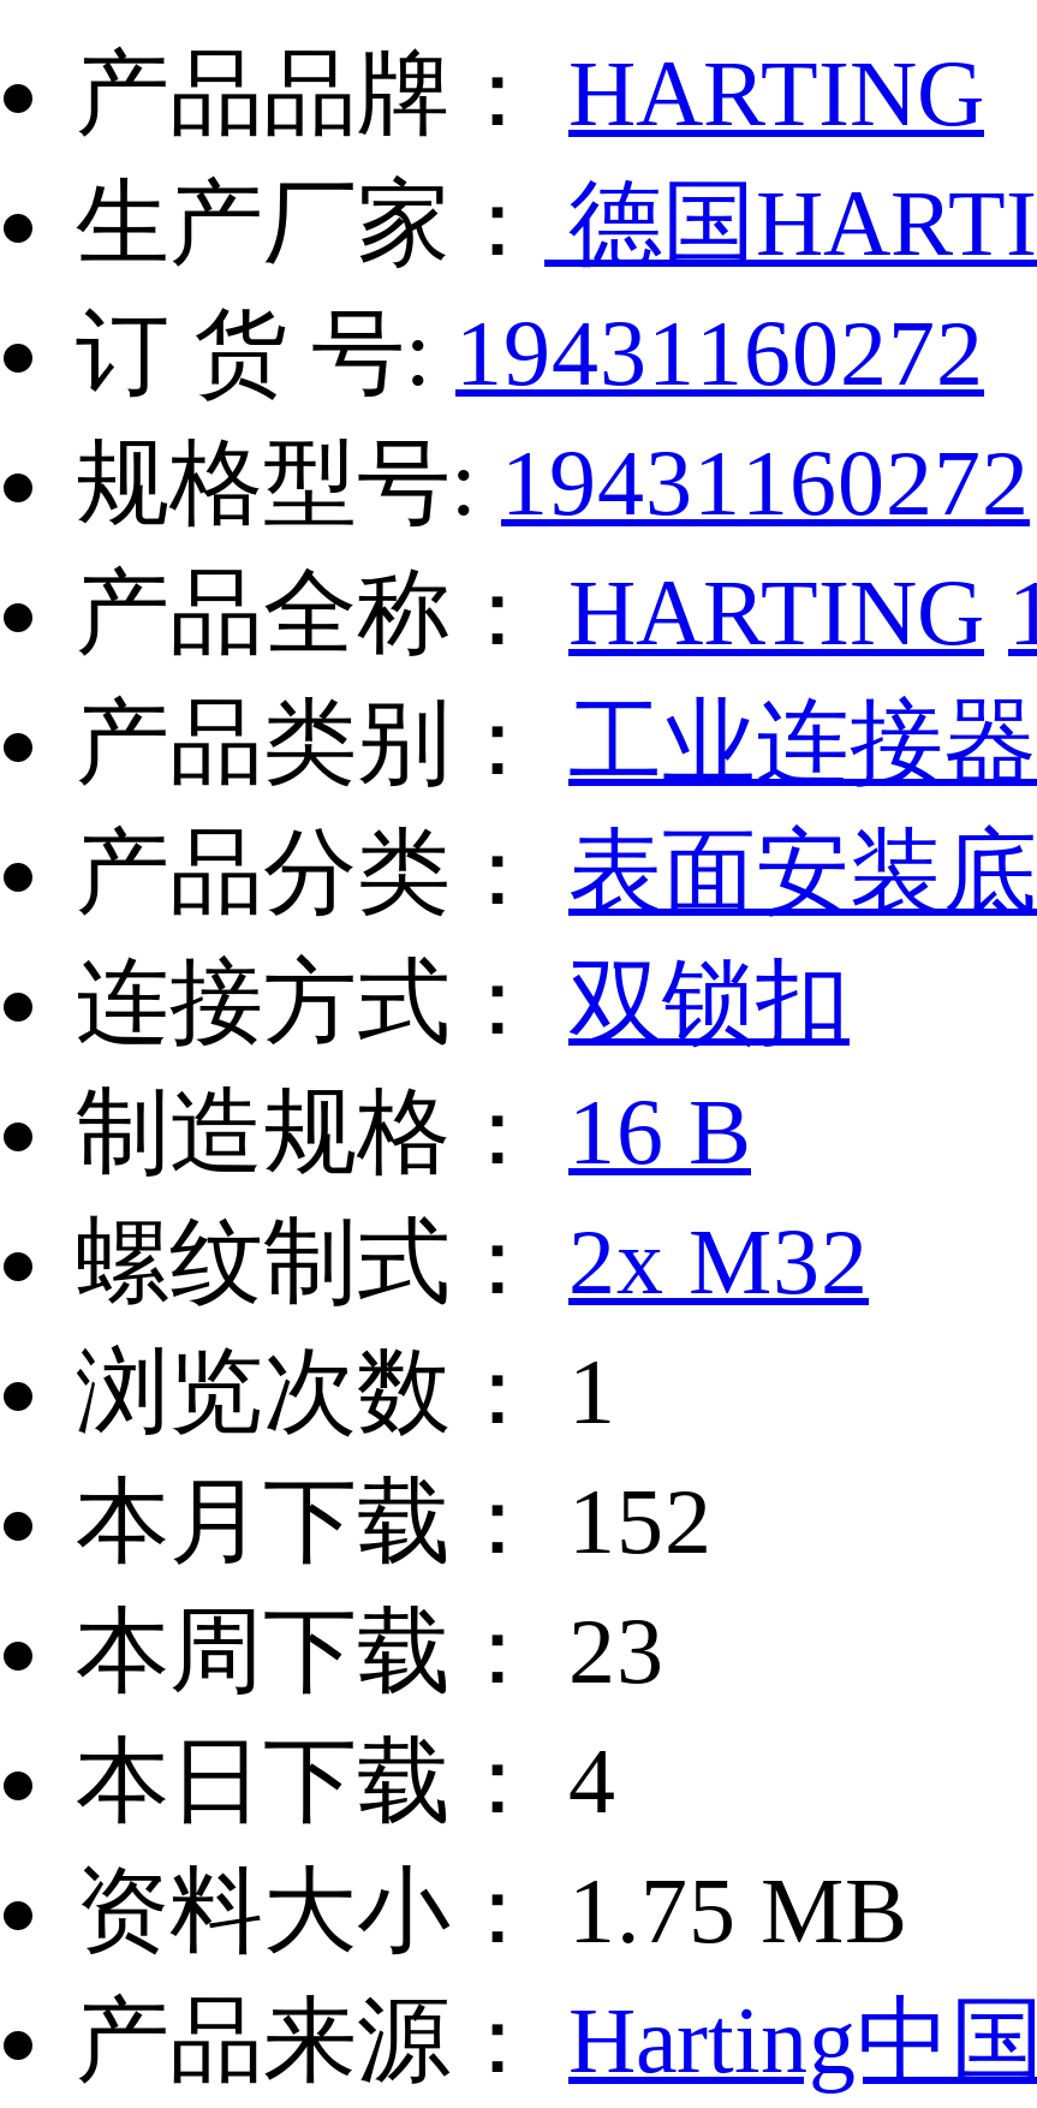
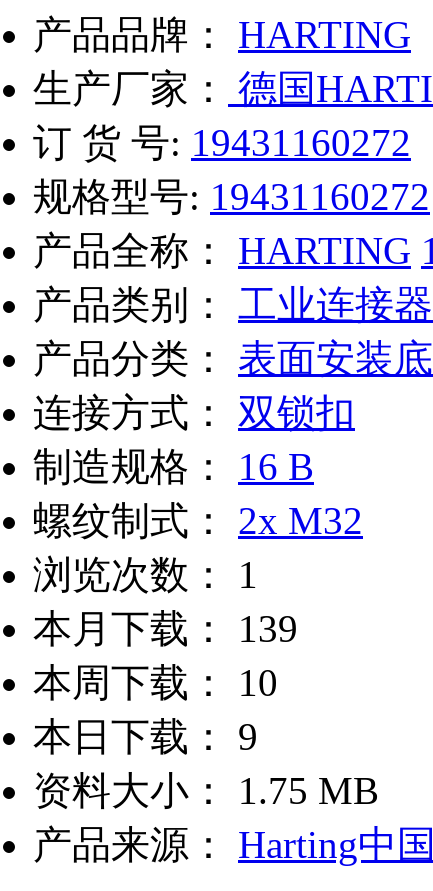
- 本月下载： 152
+ 本月下载： 139

- 本周下载： 23
+ 本周下载： 10

- 本日下载： 4
+ 本日下载： 9
